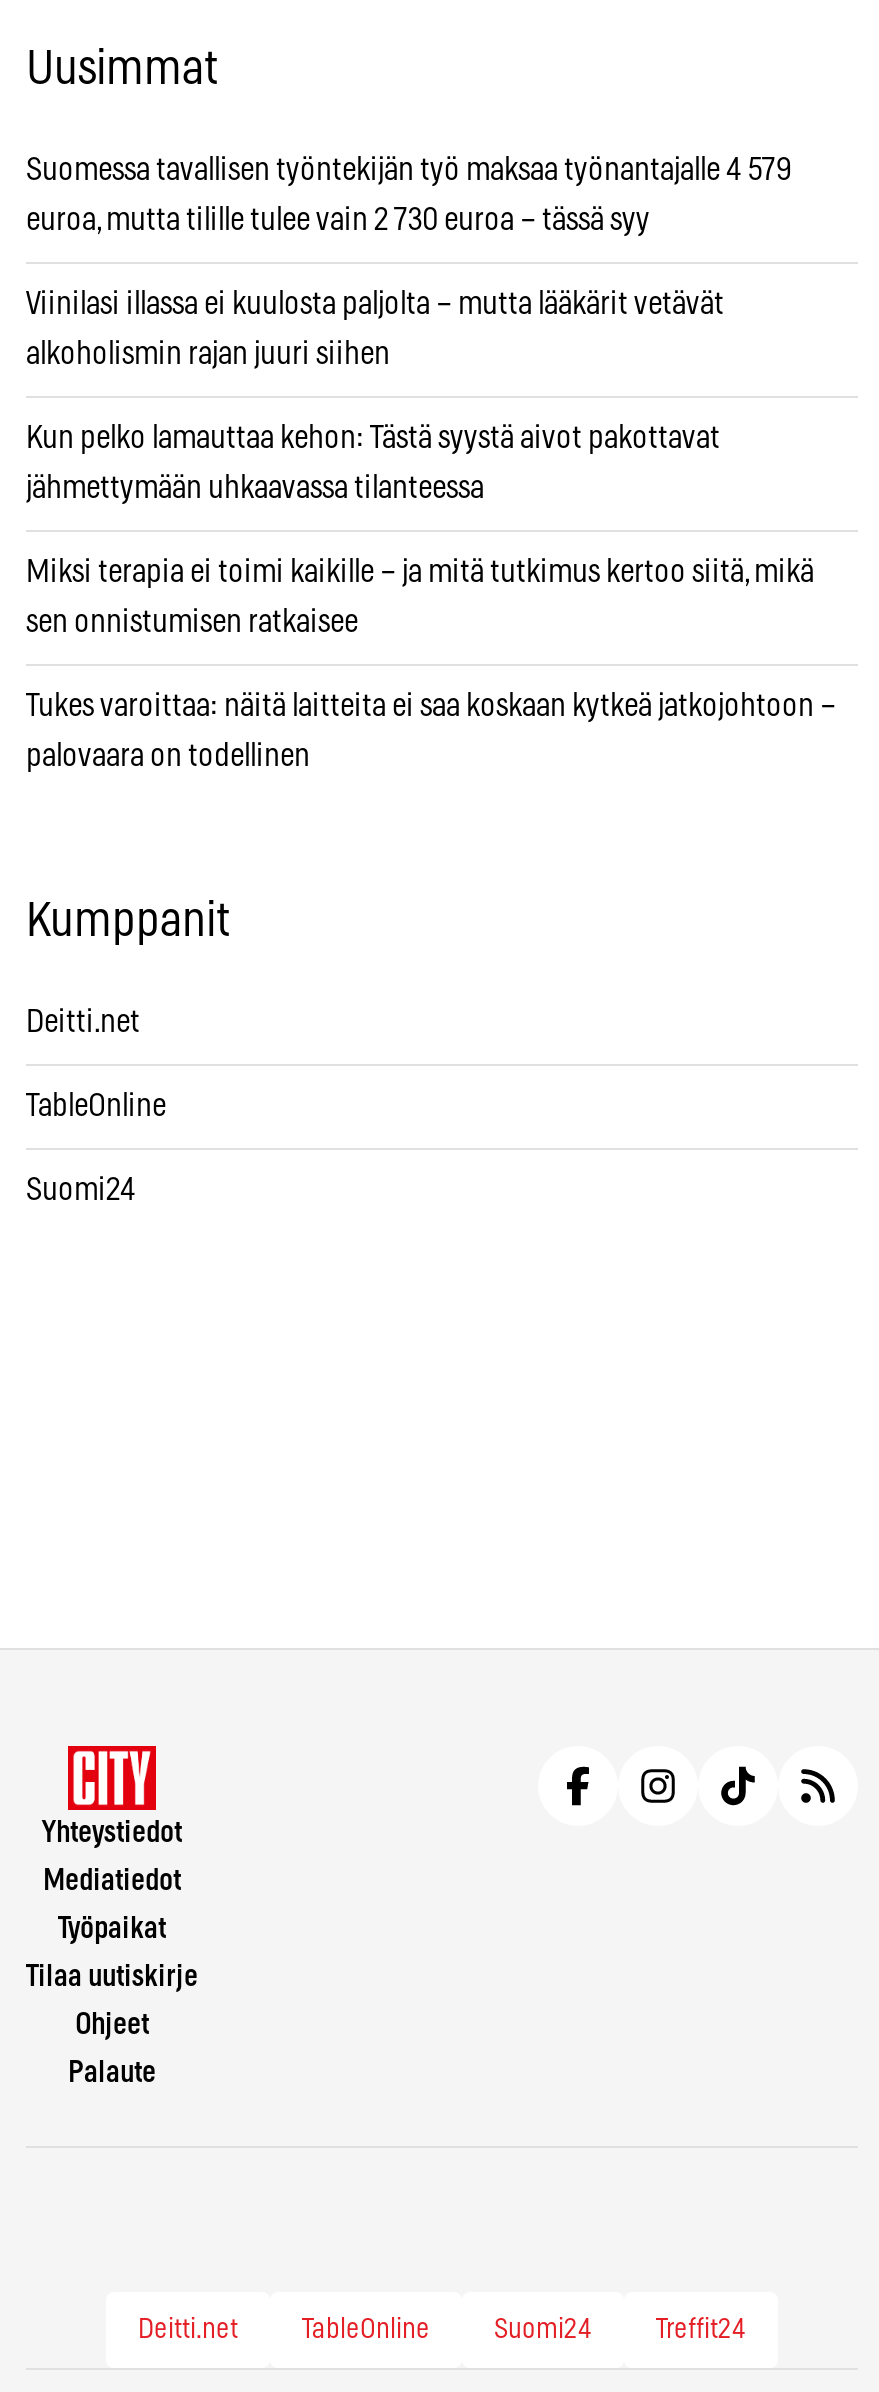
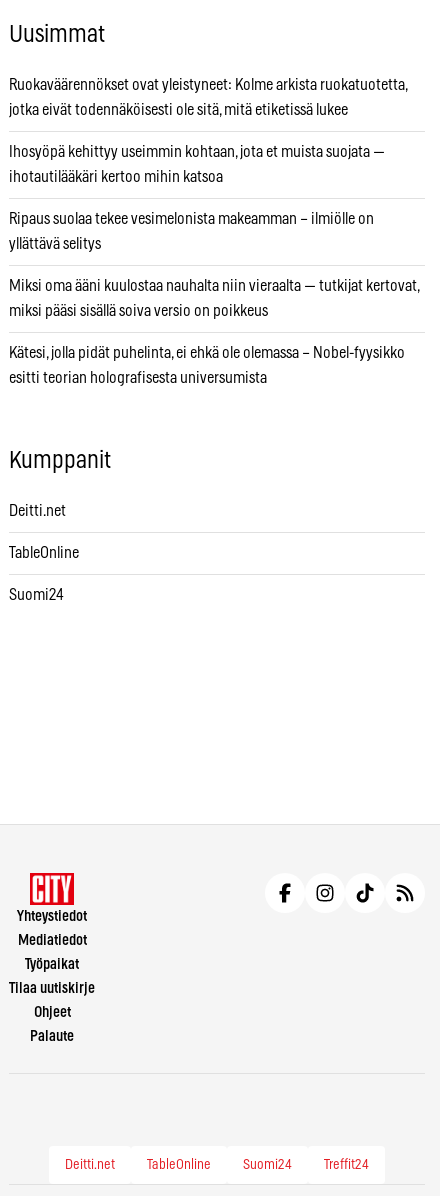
- Suomessa tavallisen työntekijän työ maksaa työnantajalle 4 579
+ Ruokaväärennökset ovat yleistyneet: Kolme arkista ruokatuotetta,

- euroa, mutta tilille tulee vain 2 730 euroa – tässä syy
+ jotka eivät todennäköisesti ole sitä, mitä etiketissä lukee

- Viinilasi illassa ei kuulosta paljolta – mutta lääkärit vetävät
+ Ihosyöpä kehittyy useimmin kohtaan, jota et muista suojata —

- alkoholismin rajan juuri siihen
+ ihotautilääkäri kertoo mihin katsoa

- Kun pelko lamauttaa kehon: Tästä syystä aivot pakottavat
+ Ripaus suolaa tekee vesimelonista makeamman – ilmiölle on

- jähmettymään uhkaavassa tilanteessa
+ yllättävä selitys

- Miksi terapia ei toimi kaikille – ja mitä tutkimus kertoo siitä, mikä
+ Miksi oma ääni kuulostaa nauhalta niin vieraalta — tutkijat kertovat,

- sen onnistumisen ratkaisee
+ miksi pääsi sisällä soiva versio on poikkeus

- Tukes varoittaa: näitä laitteita ei saa koskaan kytkeä jatkojohtoon –
+ Kätesi, jolla pidät puhelinta, ei ehkä ole olemassa – Nobel-fyysikko

- palovaara on todellinen
+ esitti teorian holografisesta universumista
